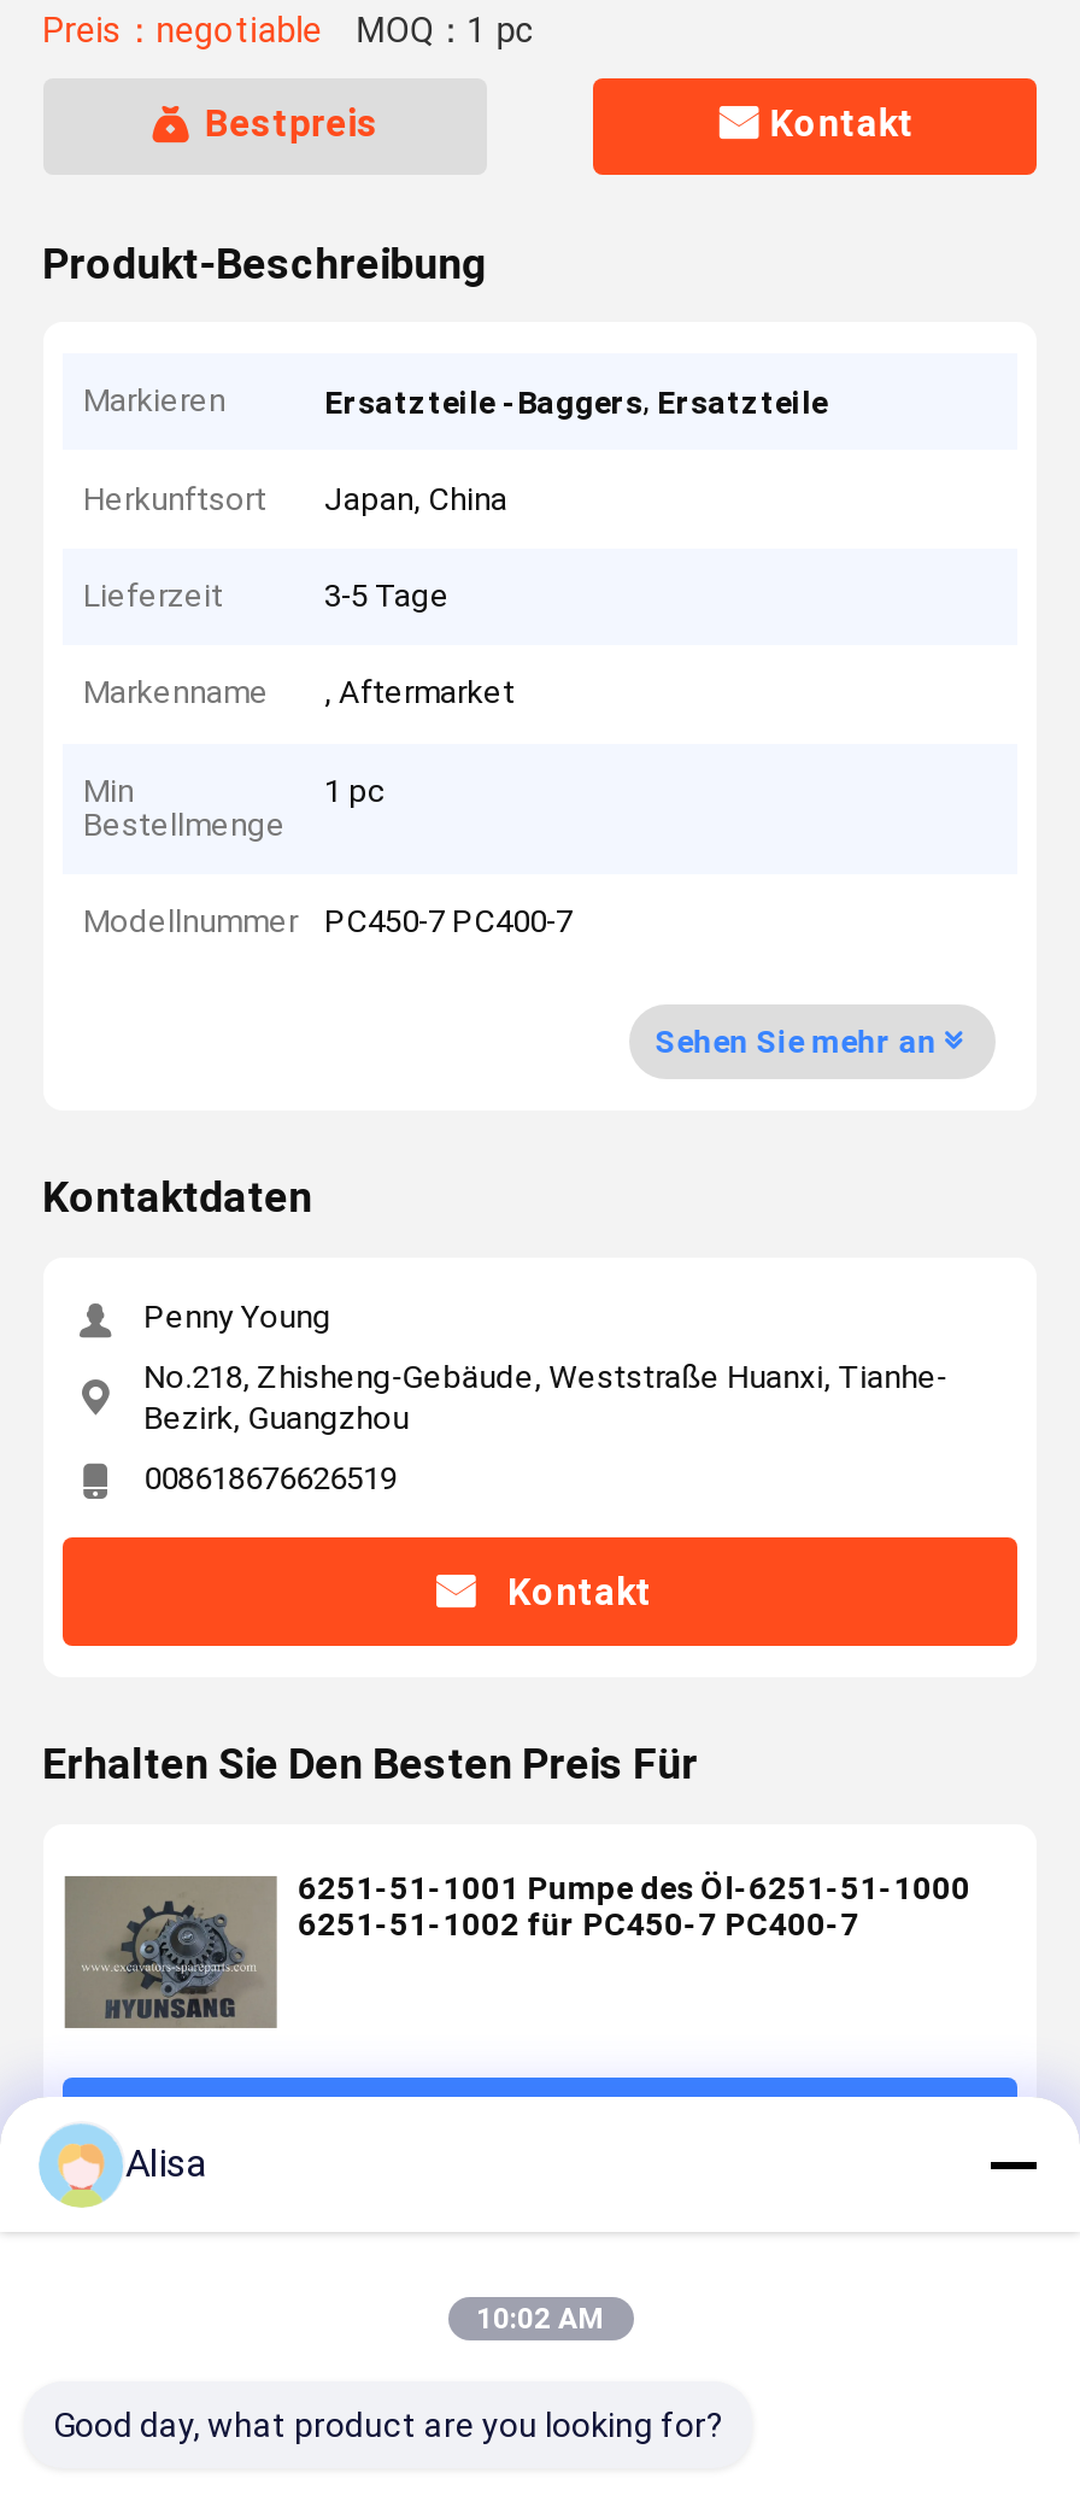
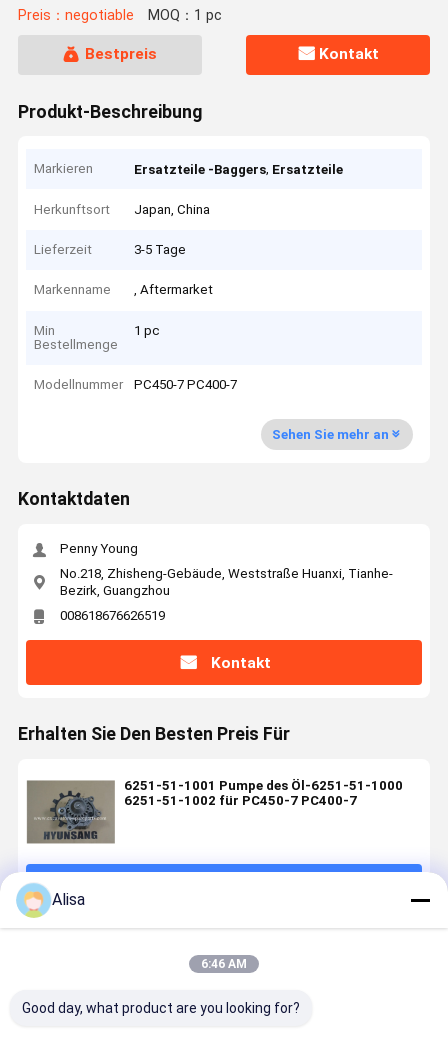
- 10:02 AM
+ 6:46 AM
